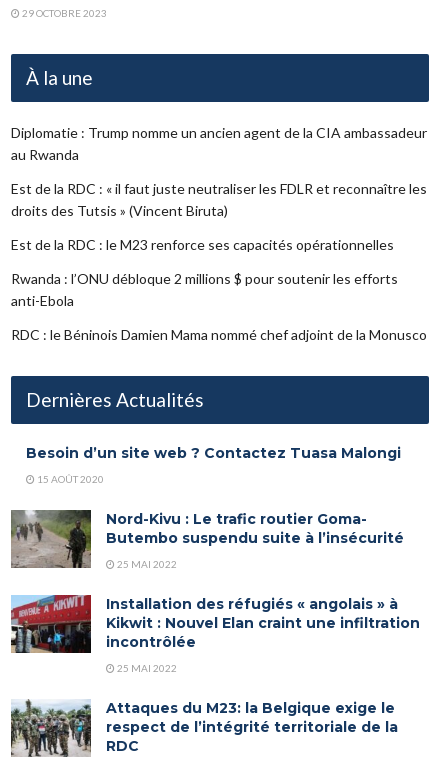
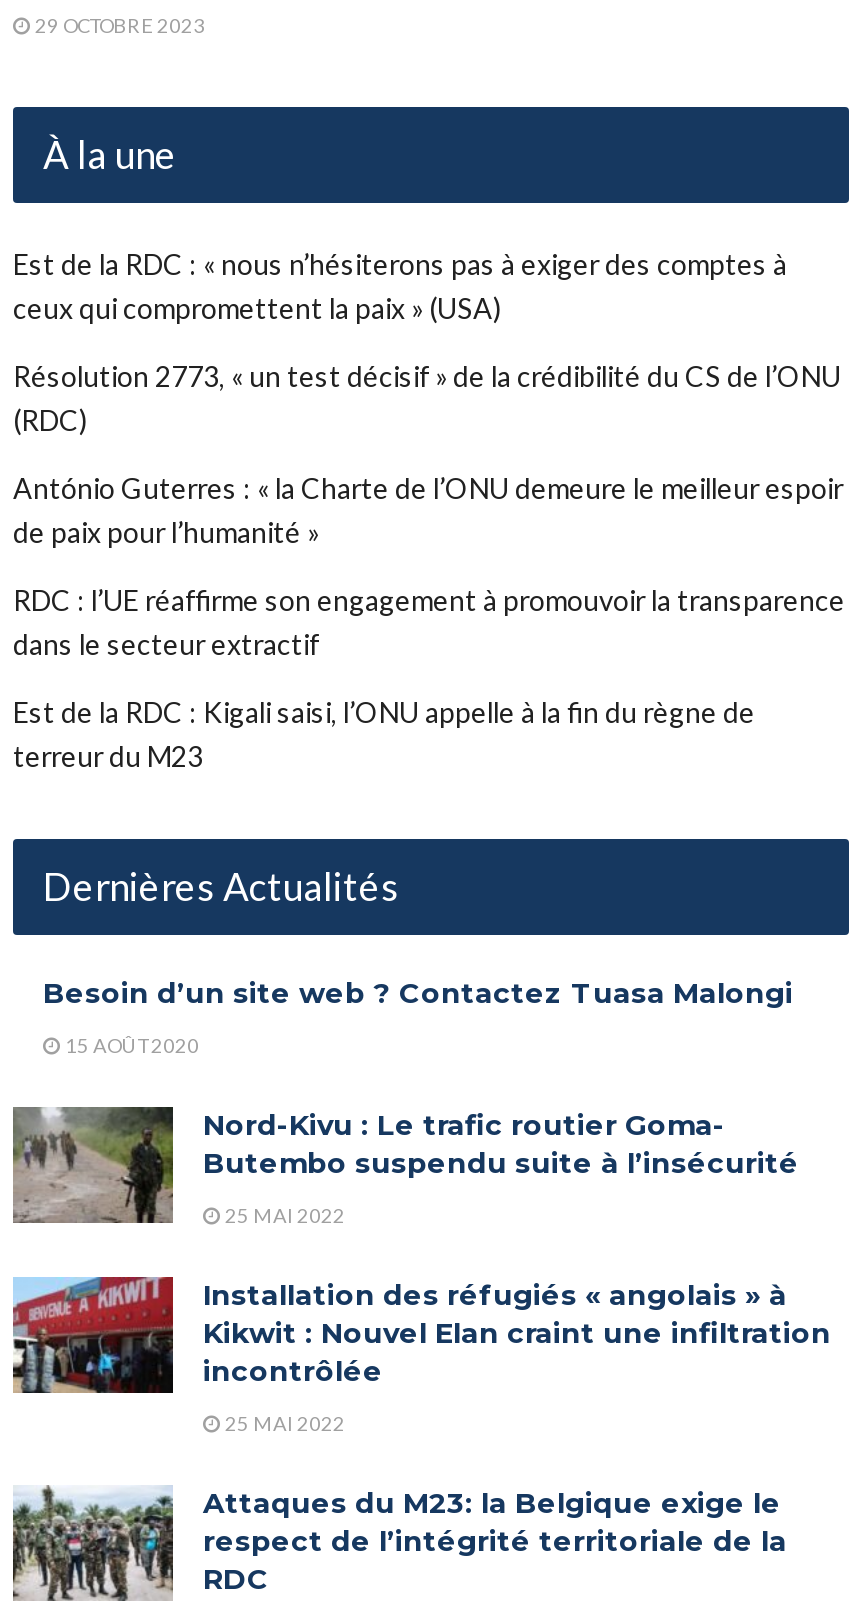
- Diplomatie : Trump nomme un ancien agent de la CIA ambassadeur
- au Rwanda
+ Est de la RDC : « nous n’hésiterons pas à exiger des comptes à
+ ceux qui compromettent la paix » (USA)

- Est de la RDC : « il faut juste neutraliser les FDLR et reconnaître les
- droits des Tutsis » (Vincent Biruta)
+ Résolution 2773, « un test décisif » de la crédibilité du CS de l’ONU
+ (RDC)

- Est de la RDC : le M23 renforce ses capacités opérationnelles
+ António Guterres : « la Charte de l’ONU demeure le meilleur espoir
+ de paix pour l’humanité »

- Rwanda : l’ONU débloque 2 millions $ pour soutenir les efforts
- anti-Ebola
+ RDC : l’UE réaffirme son engagement à promouvoir la transparence
+ dans le secteur extractif

- RDC : le Béninois Damien Mama nommé chef adjoint de la Monusco
+ Est de la RDC : Kigali saisi, l’ONU appelle à la fin du règne de
+ terreur du M23
